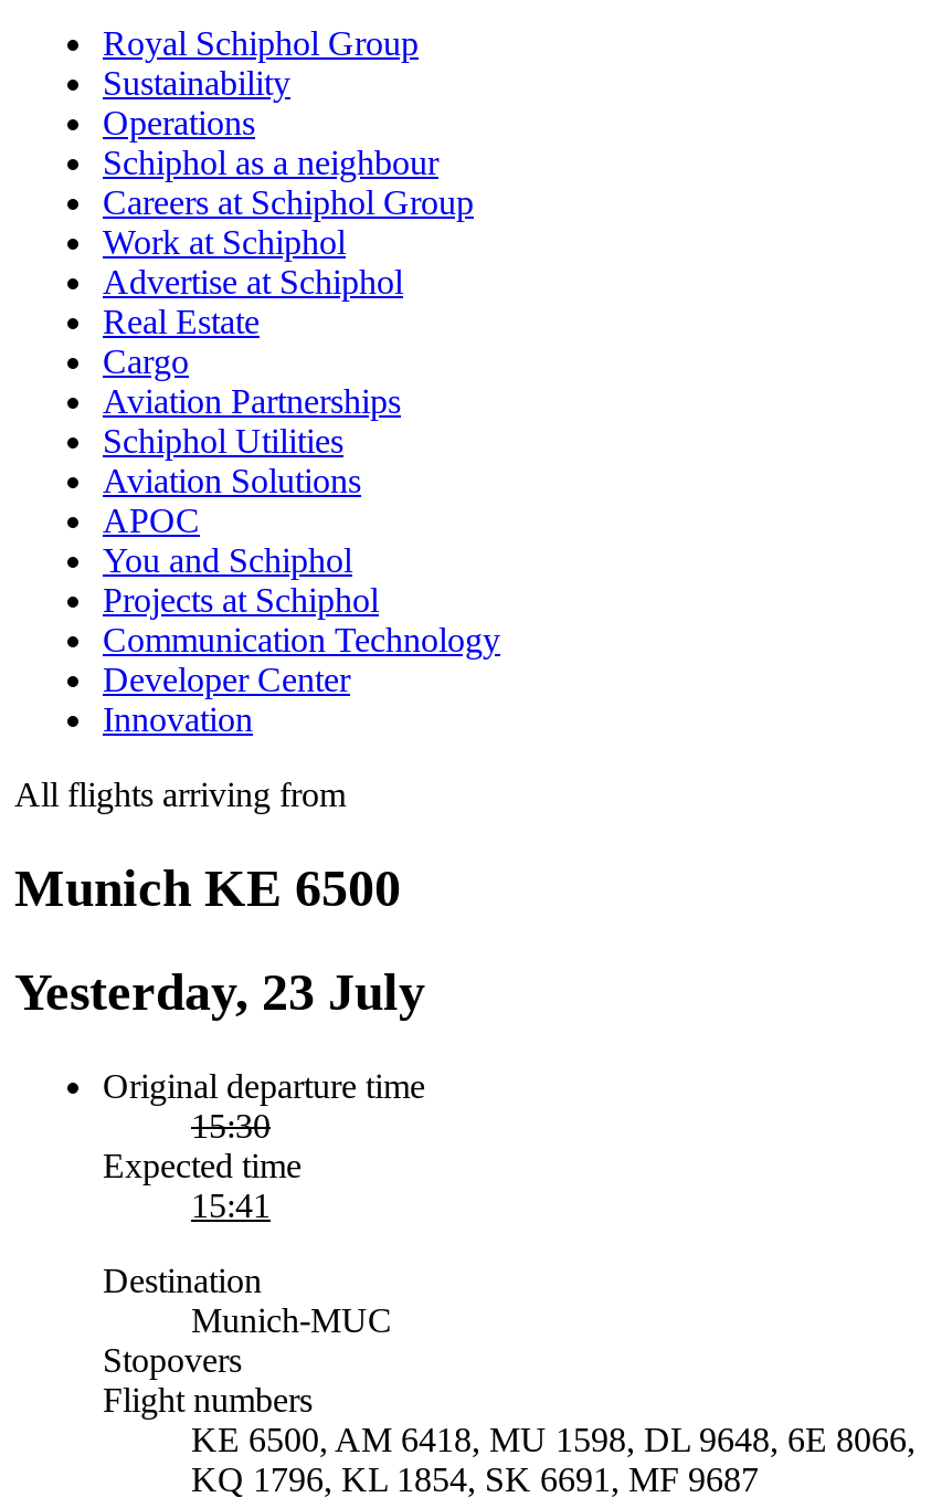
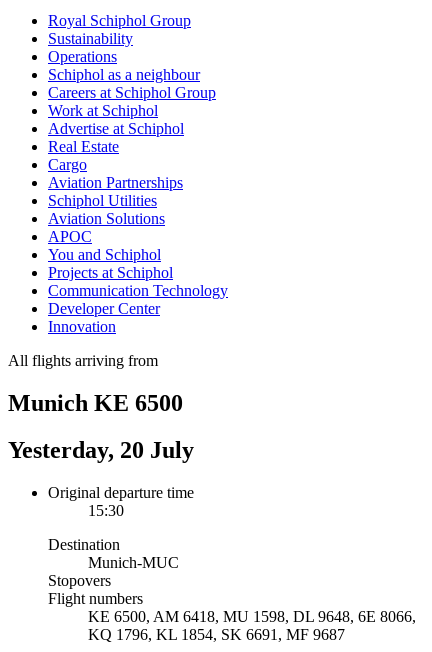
- Yesterday, 23 July
+ Yesterday, 20 July

- Expected time
- 15:41
